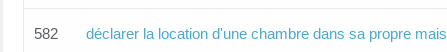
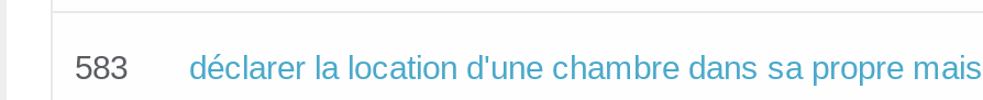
- 582
+ 583
